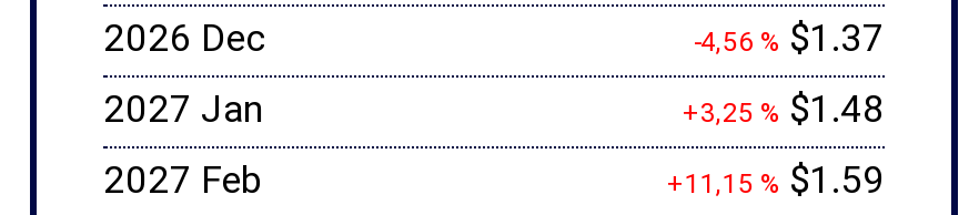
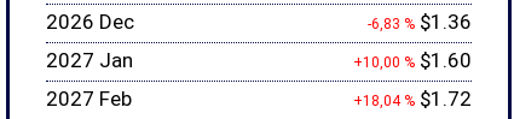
- -4,56 % $1.37
+ -6,83 % $1.36

- +3,25 % $1.48
+ +10,00 % $1.60

- +11,15 % $1.59
+ +18,04 % $1.72
